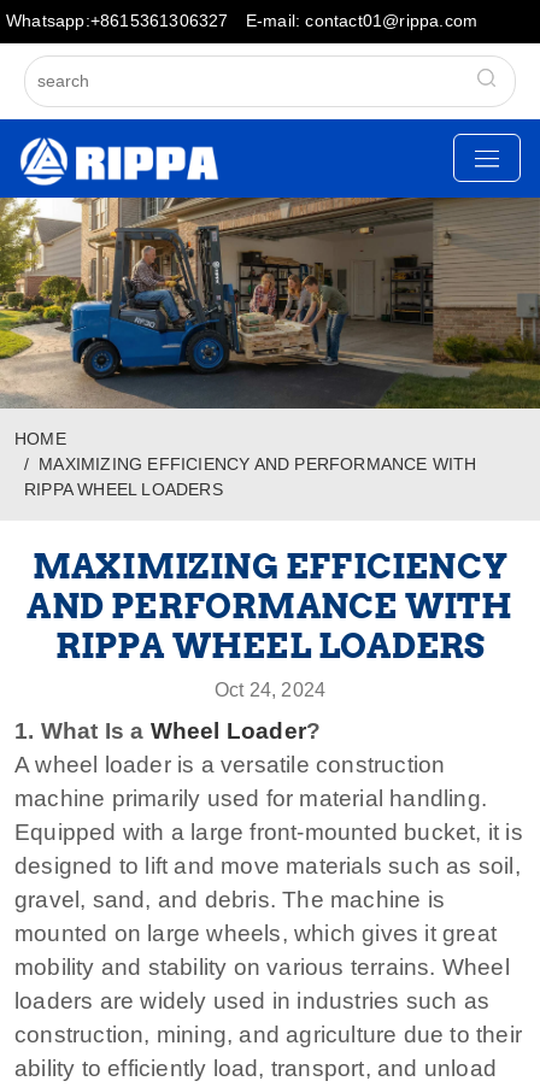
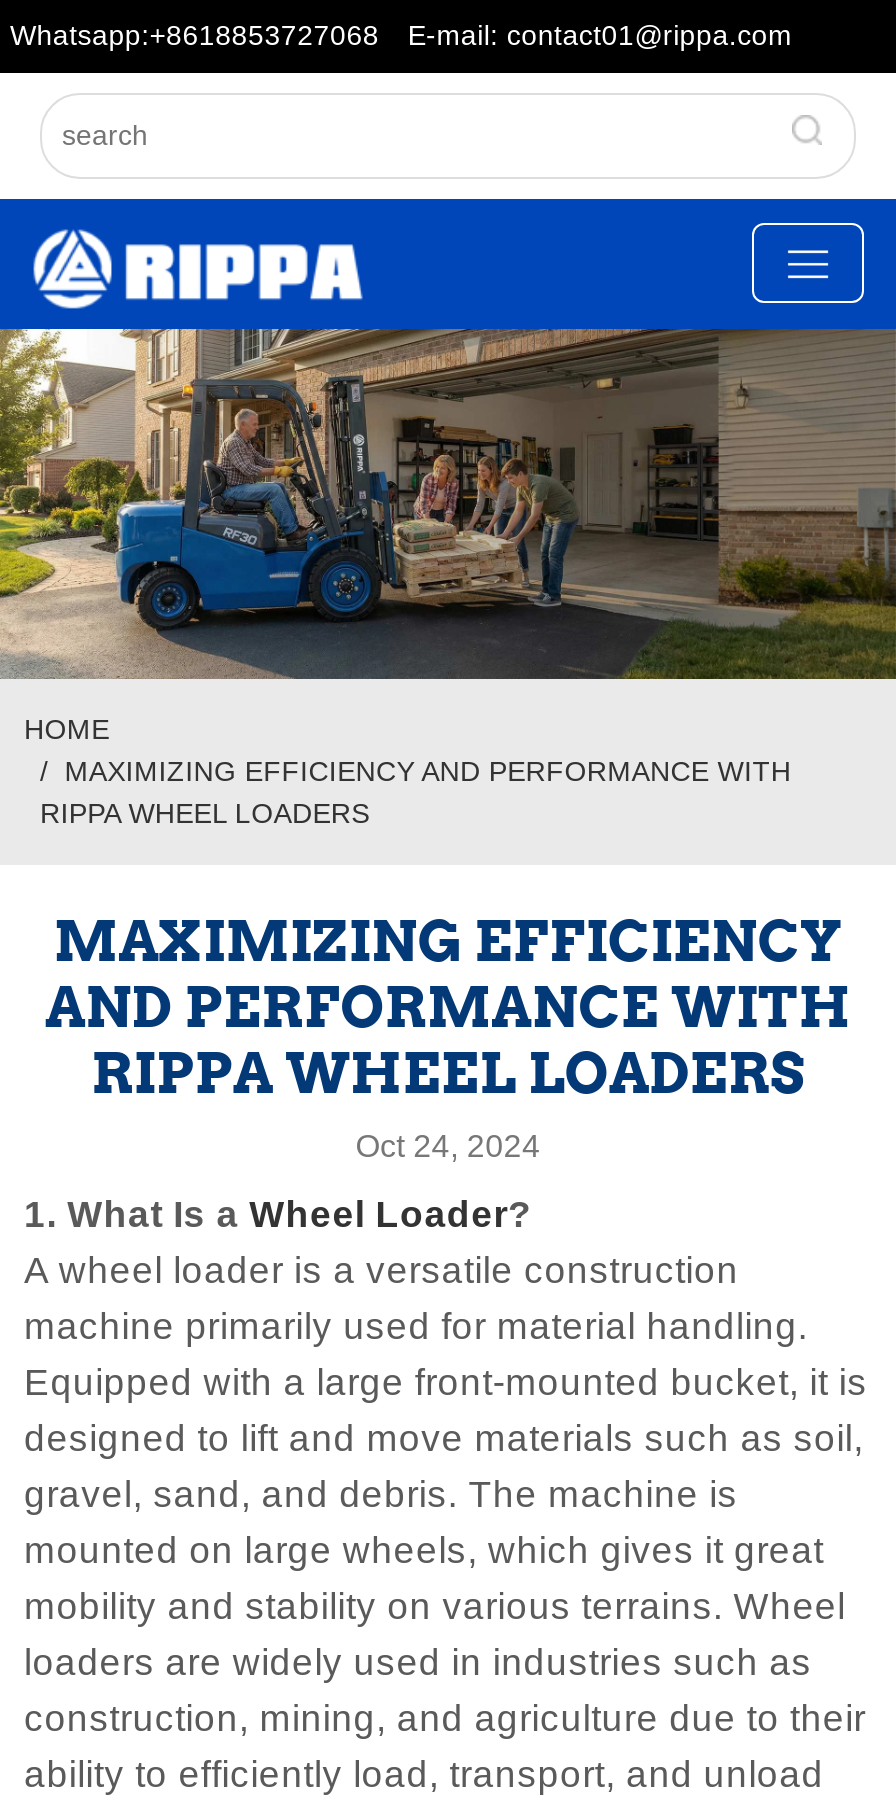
- Whatsapp:+8615361306327 E-mail: contact01@rippa.com
+ Whatsapp:+8618853727068 E-mail: contact01@rippa.com
